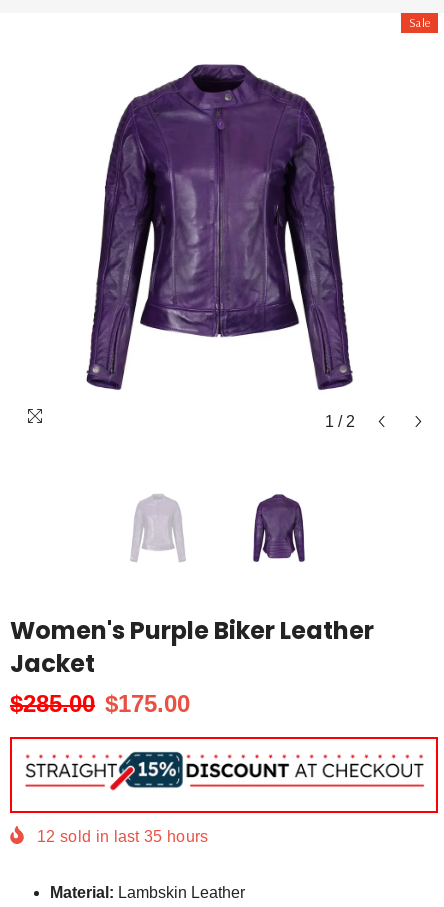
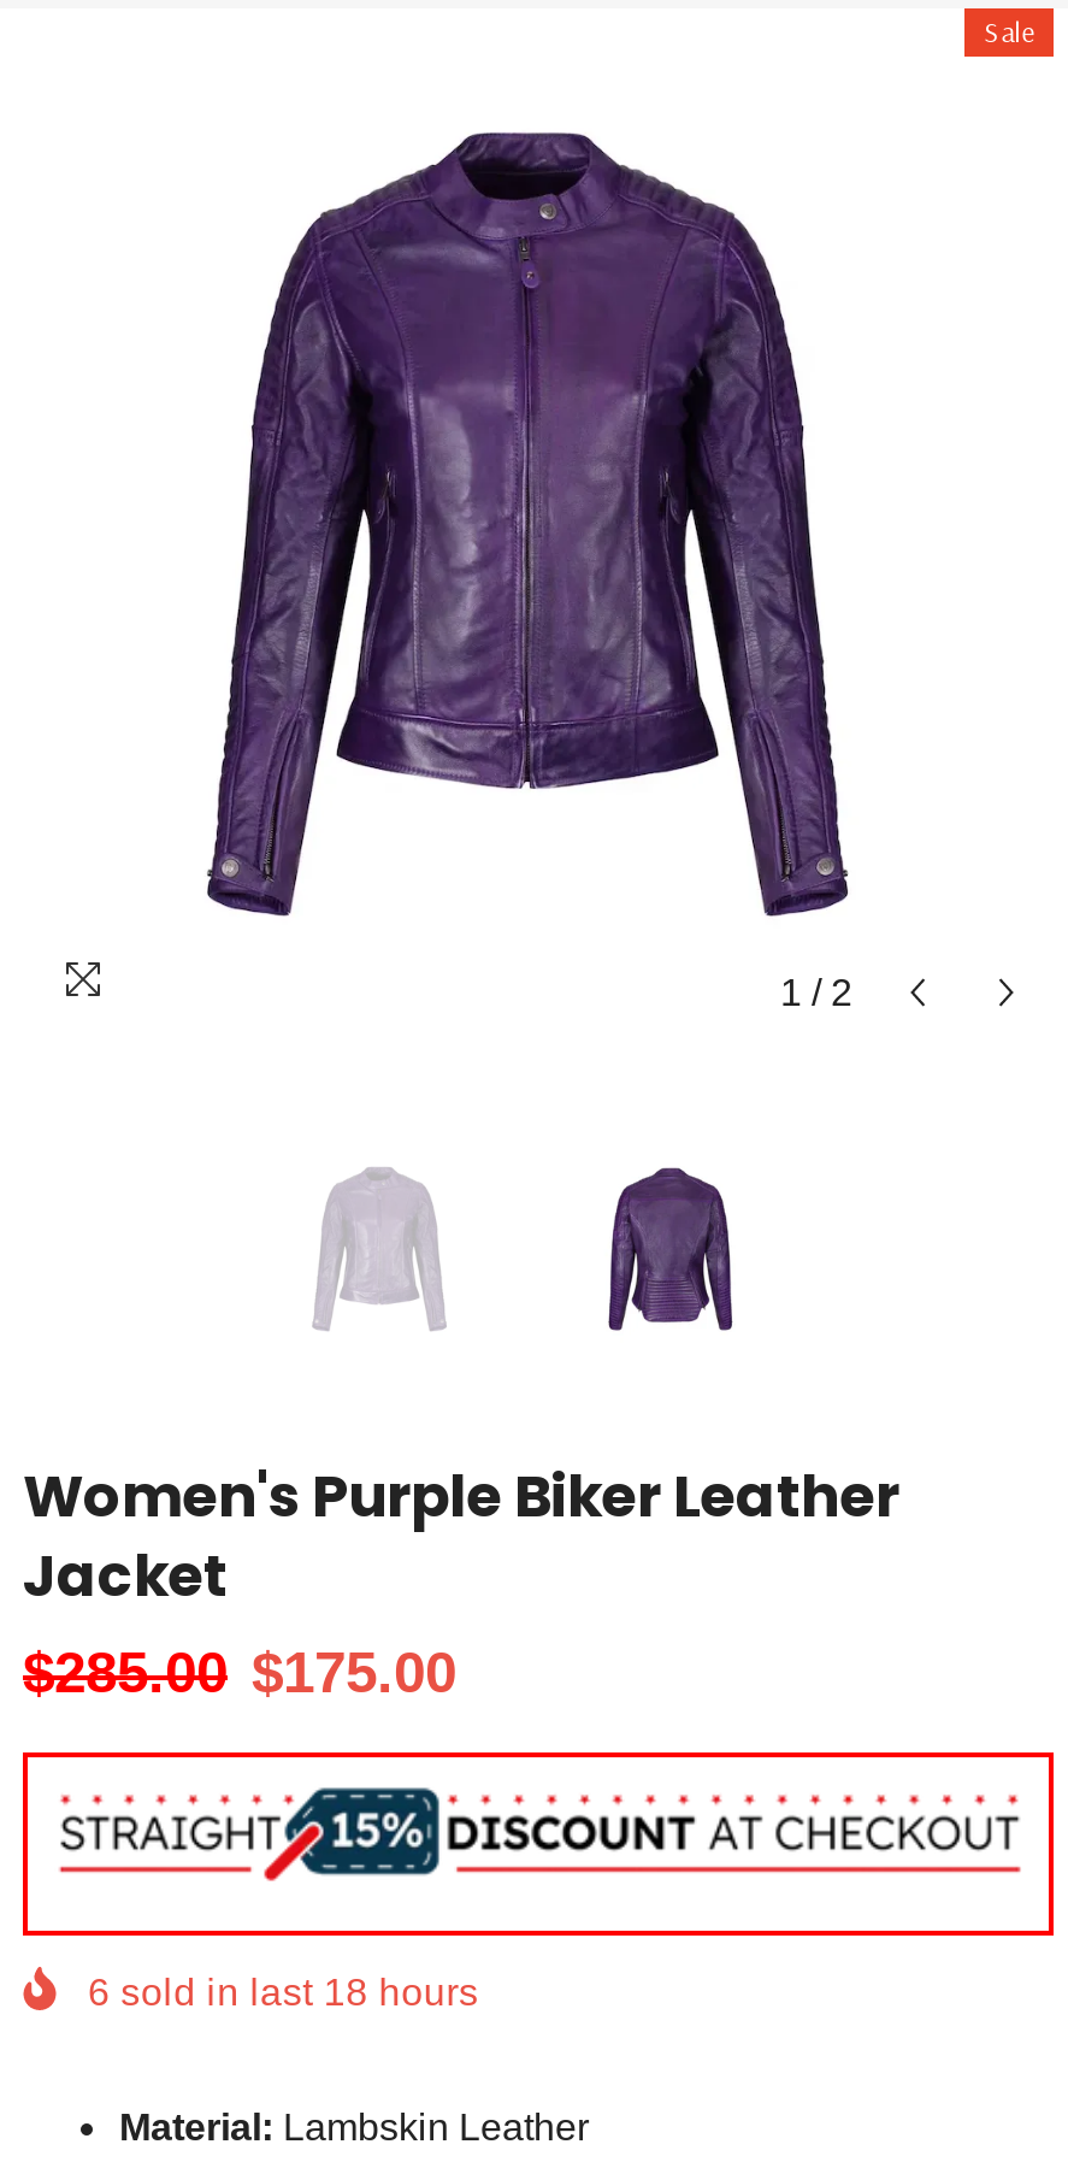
- 12 sold in last 35 hours
+ 6 sold in last 18 hours
